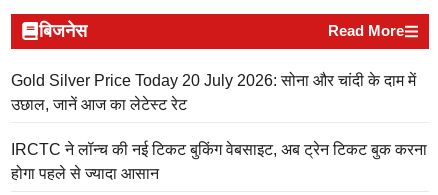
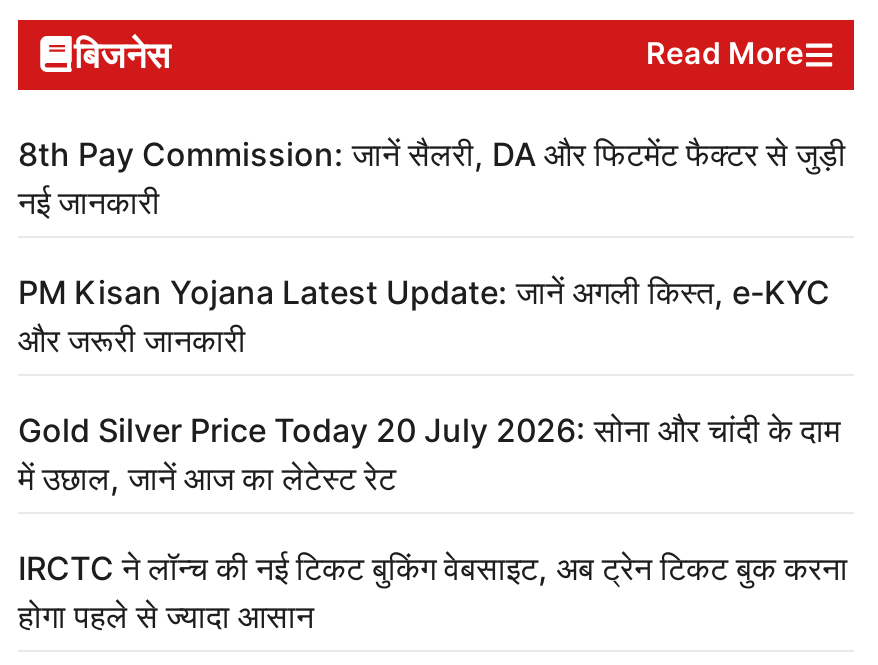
- Gold Silver Price Today 20 July 2026: सोना और चांदी के दाम में
- उछाल, जानें आज का लेटेस्ट रेट
+ 8th Pay Commission: जानें सैलरी, DA और फिटमेंट फैक्टर से जुड़ी
+ नई जानकारी
+ PM Kisan Yojana Latest Update: जानें अगली किस्त, e-KYC
+ और जरूरी जानकारी
+ Gold Silver Price Today 20 July 2026: सोना और चांदी के दाम
+ में उछाल, जानें आज का लेटेस्ट रेट
